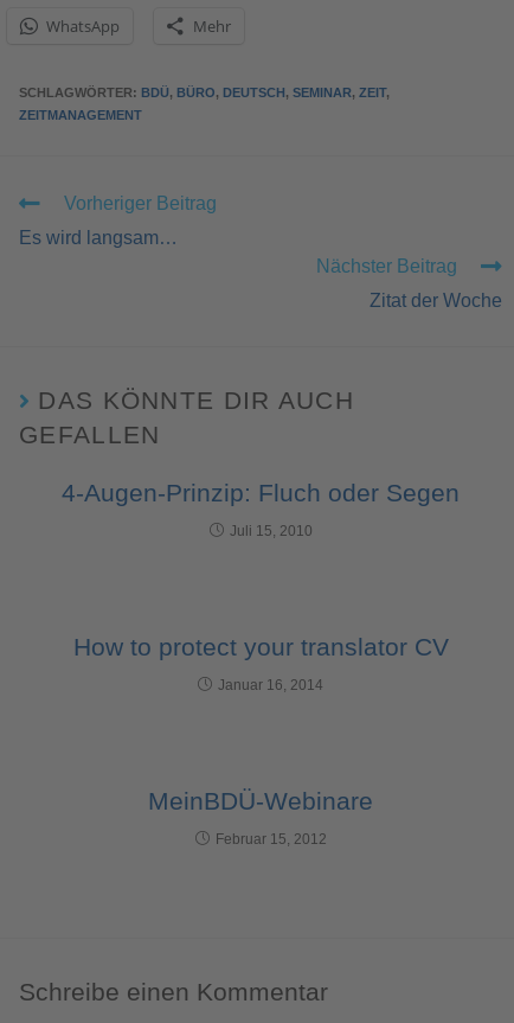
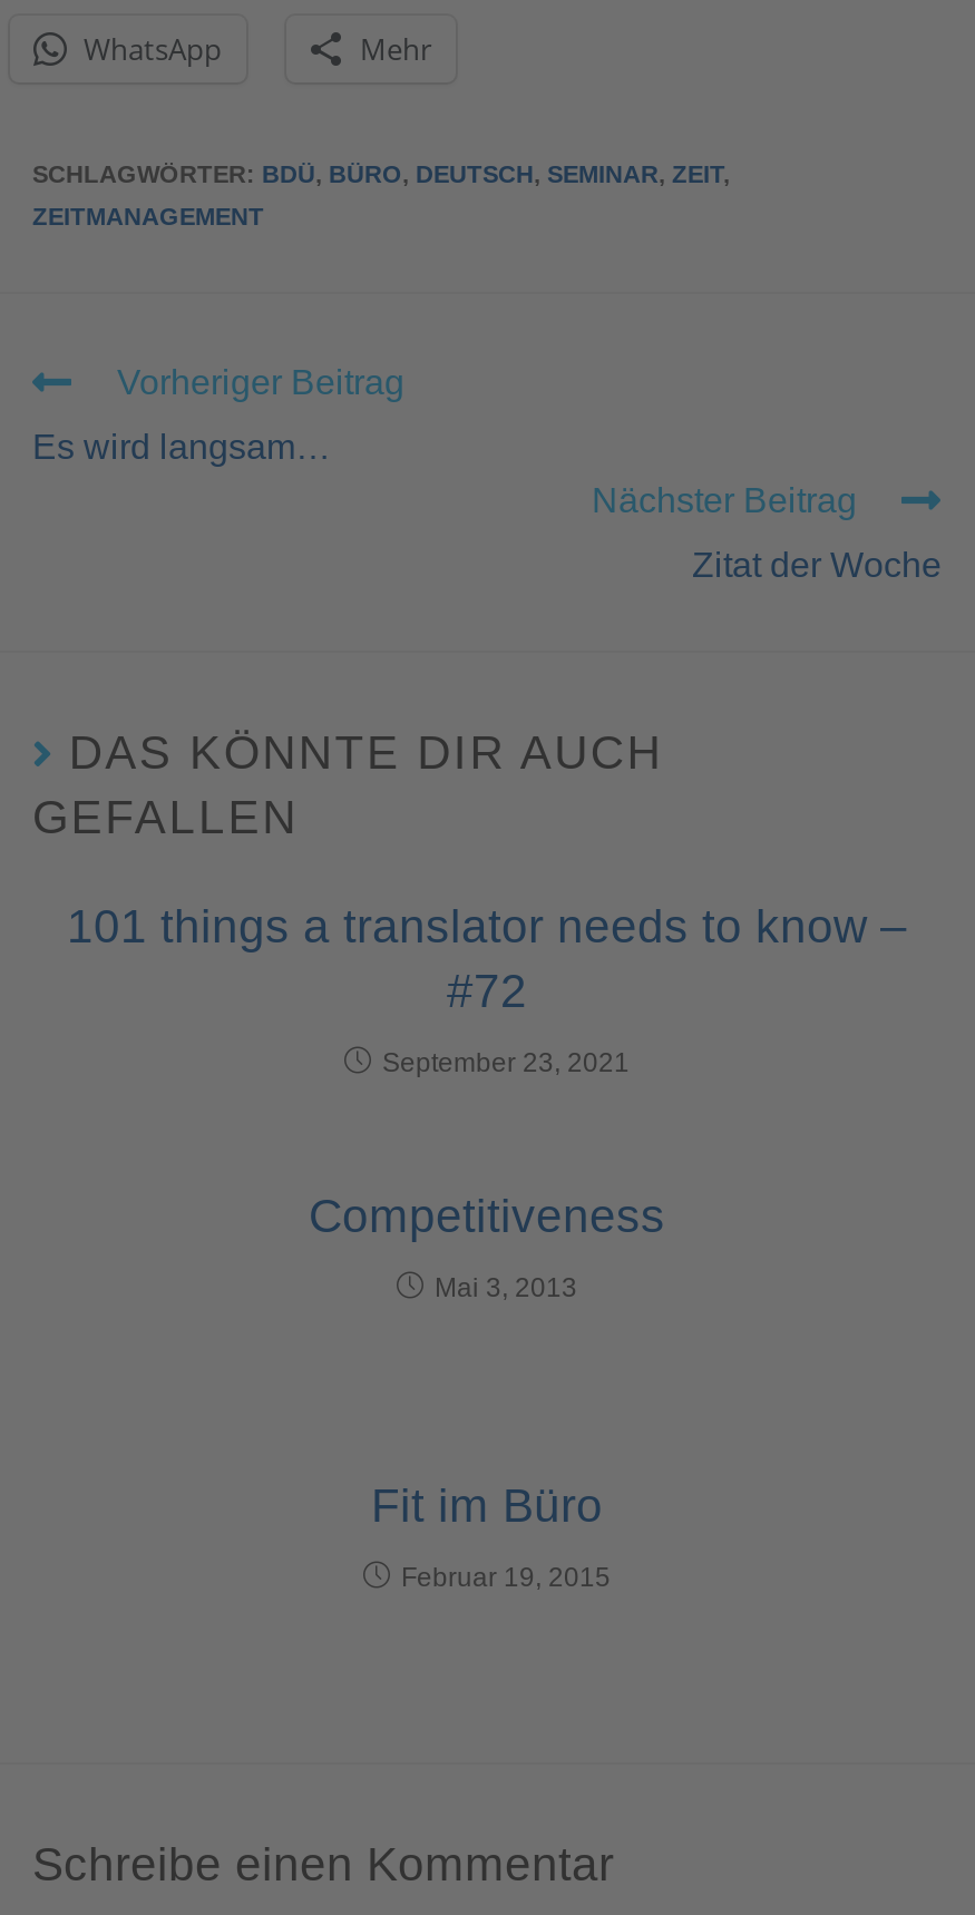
- 4-Augen-Prinzip: Fluch oder Segen
+ 101 things a translator needs to know –
+ #72

- Juli 15, 2010
+ September 23, 2021

- How to protect your translator CV
+ Competitiveness

- Januar 16, 2014
+ Mai 3, 2013

- MeinBDÜ-Webinare
+ Fit im Büro

- Februar 15, 2012
+ Februar 19, 2015
